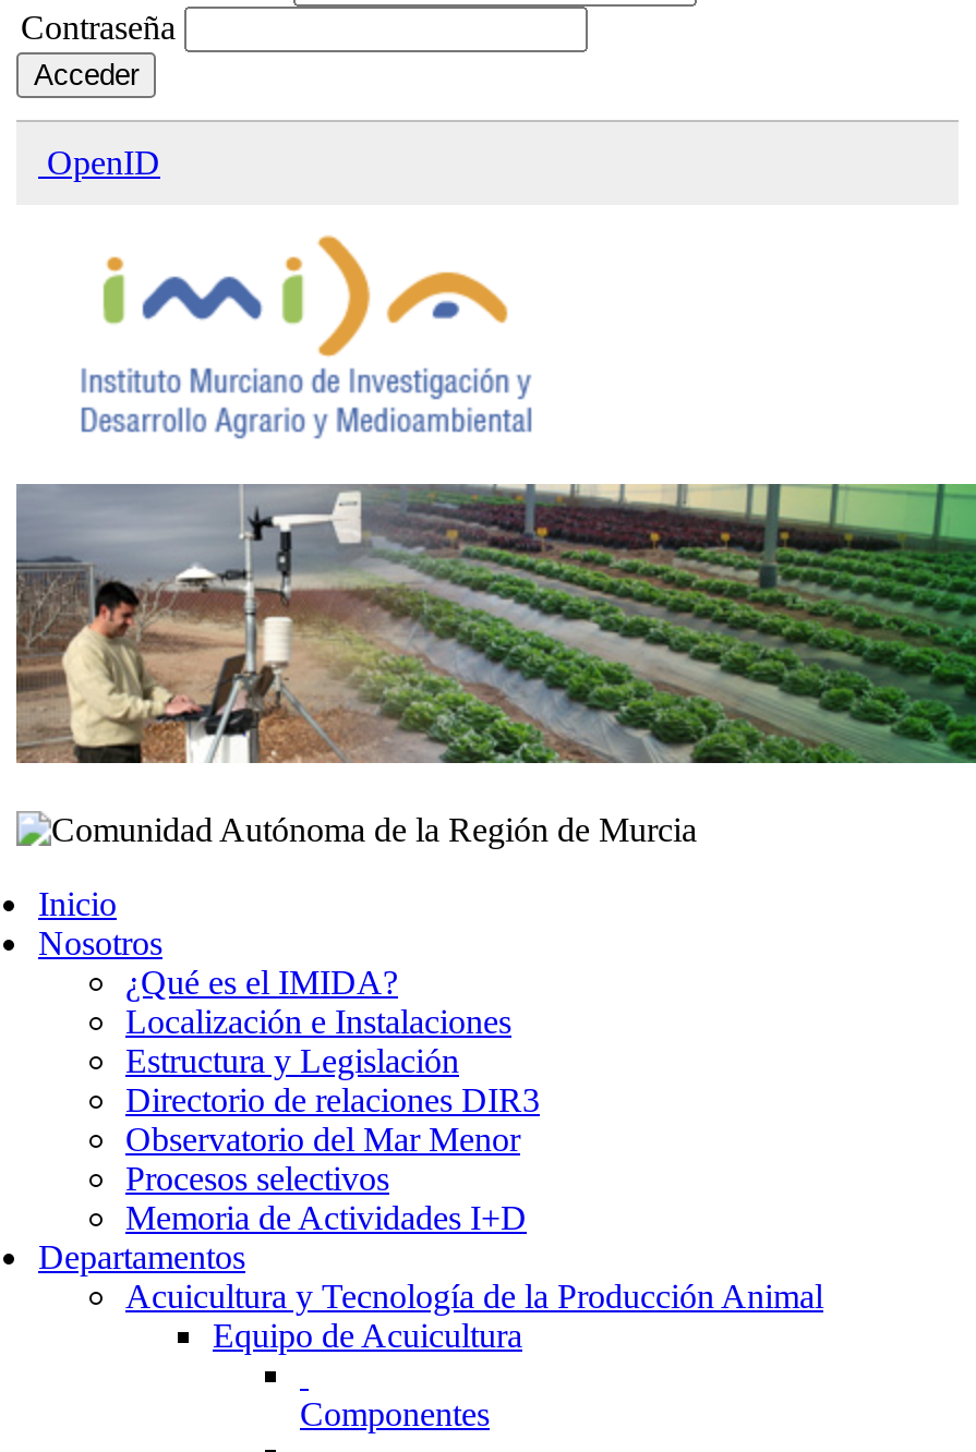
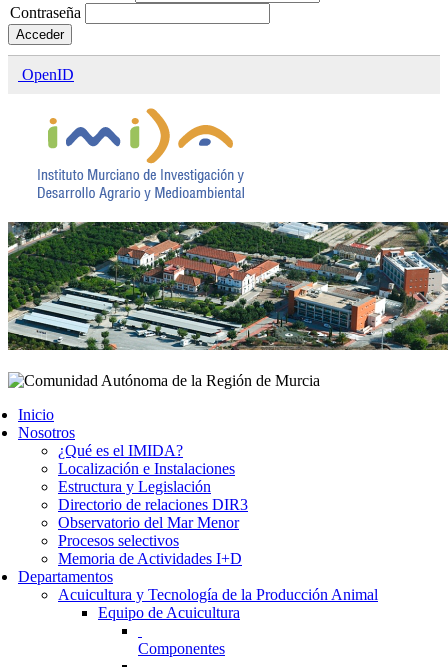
- [image]
+ [image]
